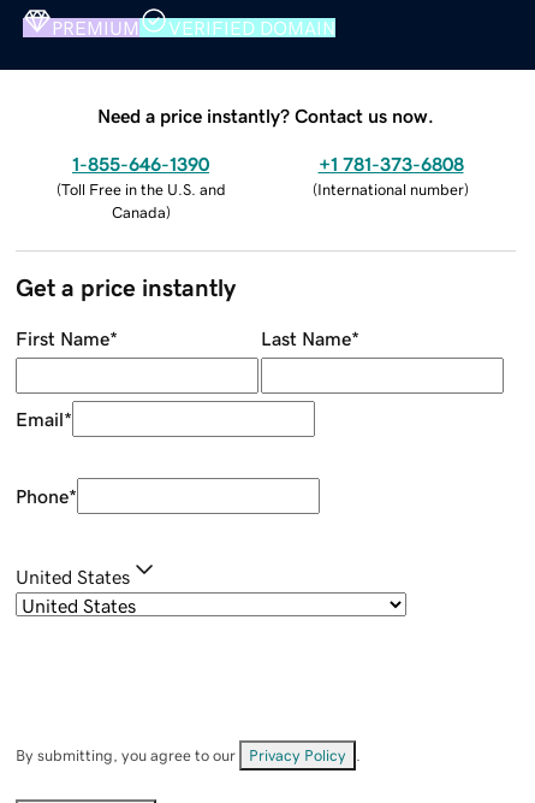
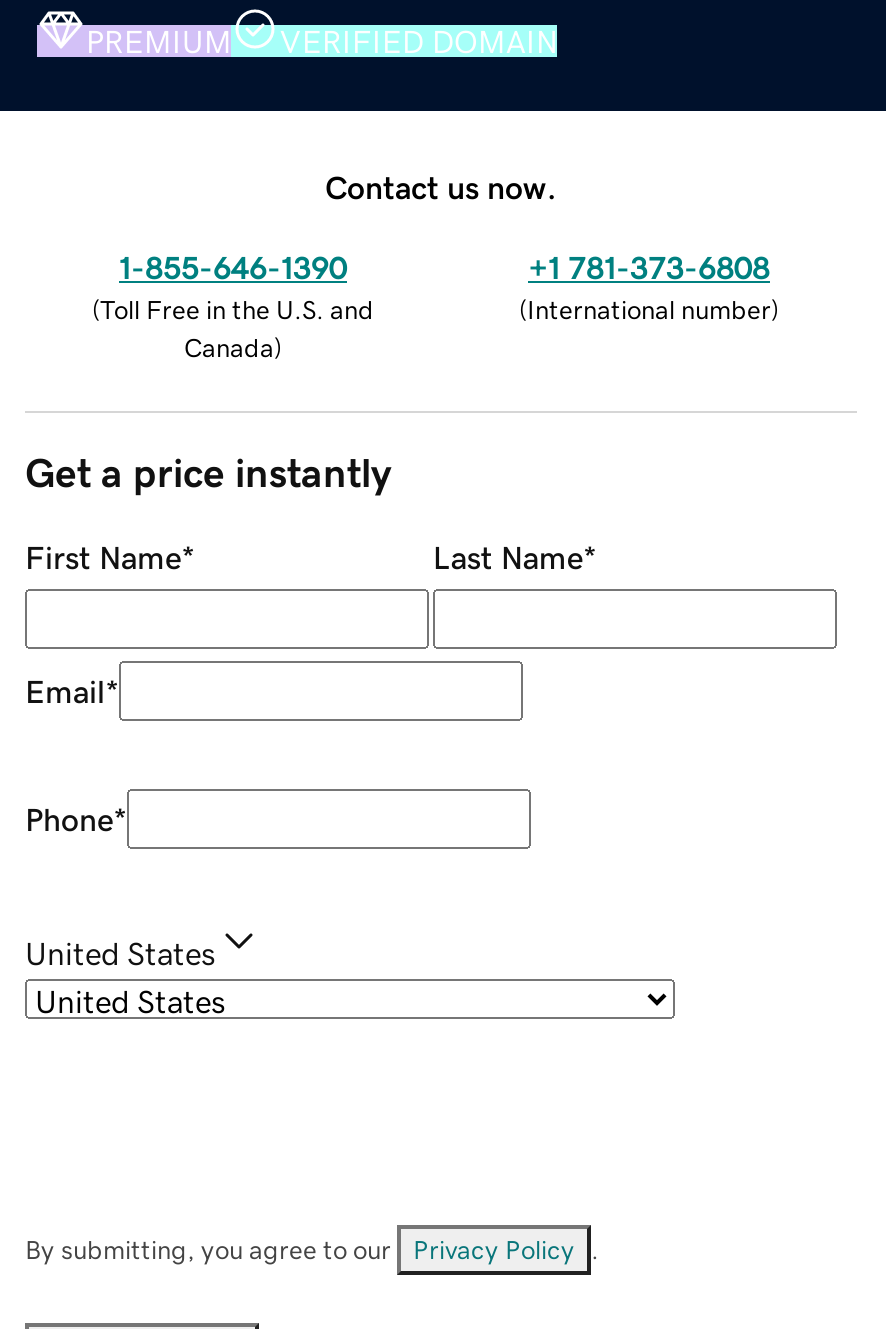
- Need a price instantly? Contact us now.
+ Contact us now.
